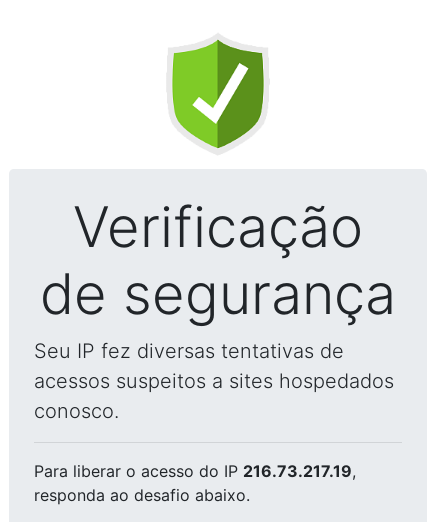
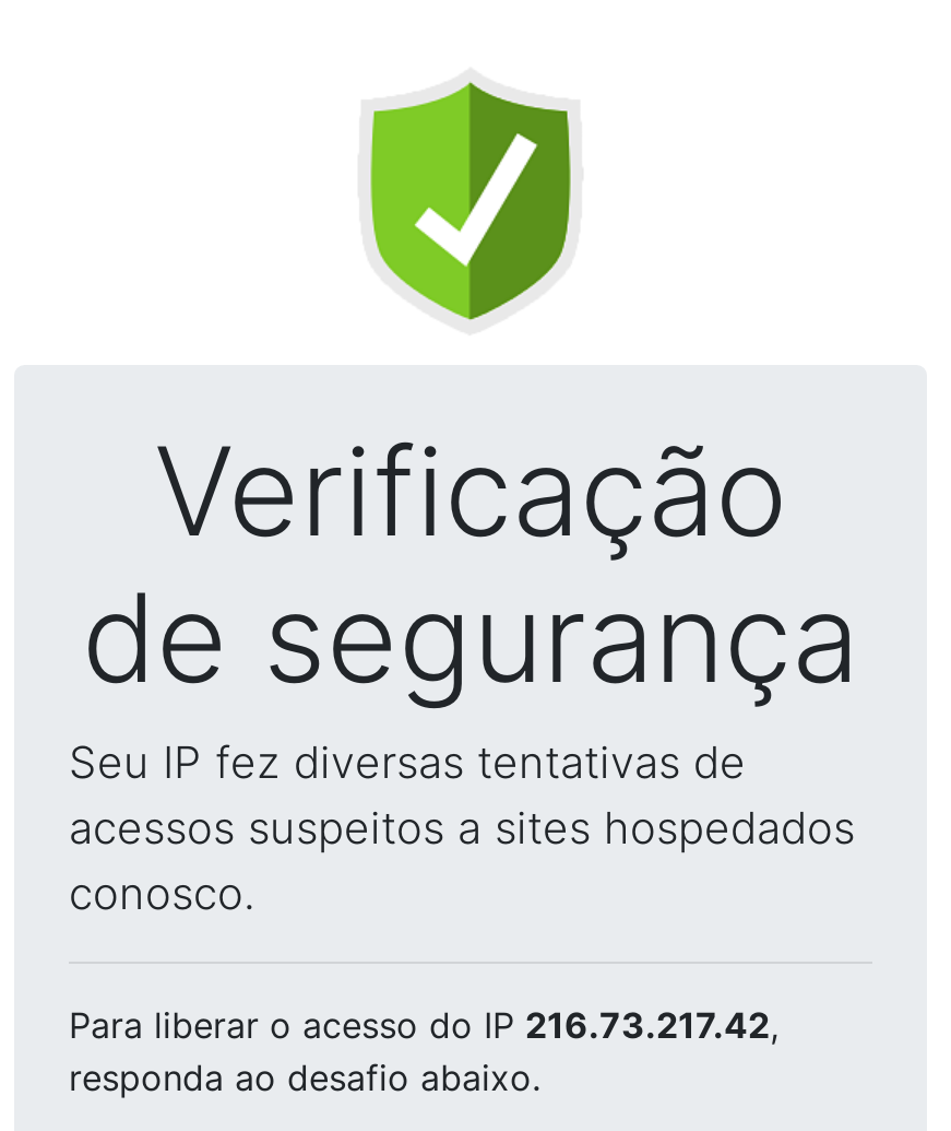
- Para liberar o acesso do IP 216.73.217.19,
+ Para liberar o acesso do IP 216.73.217.42,
